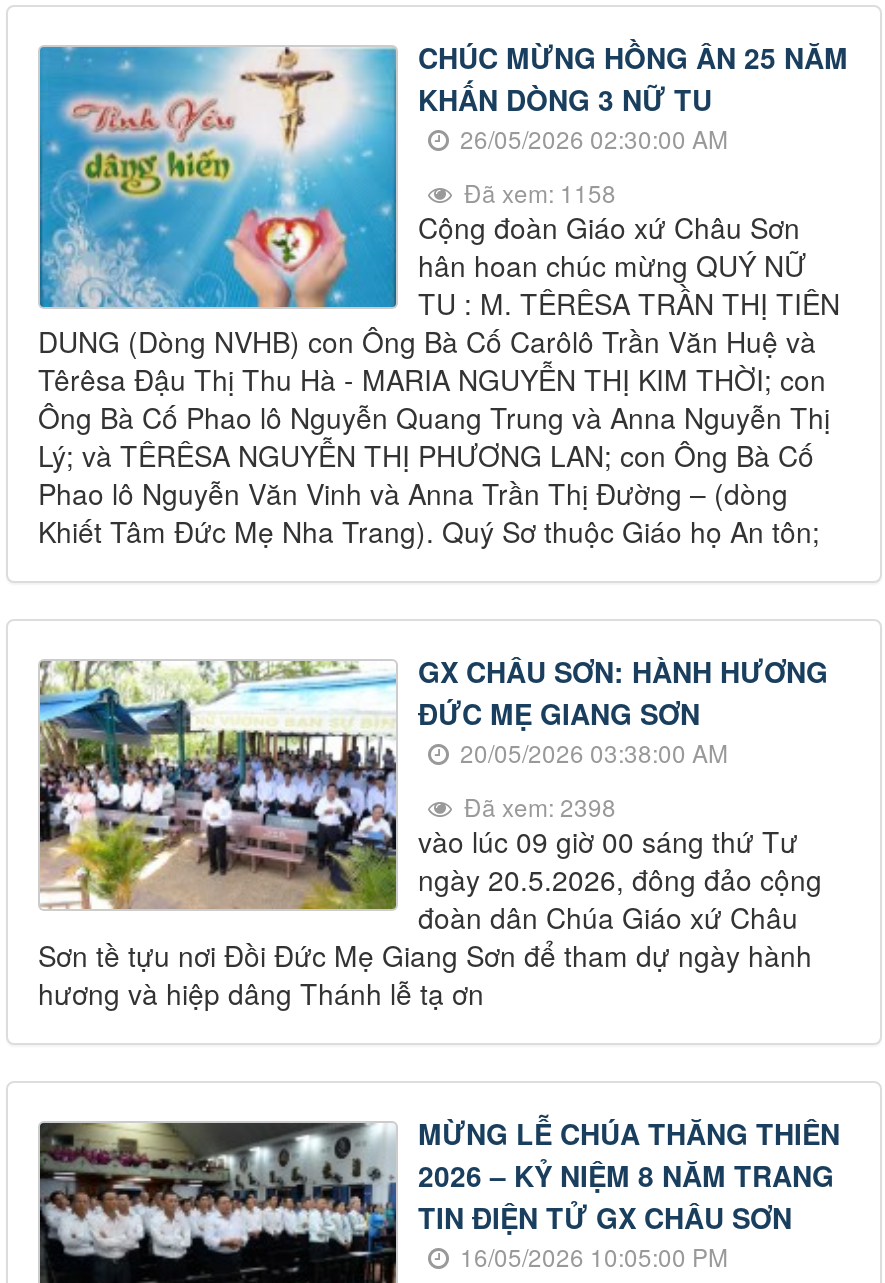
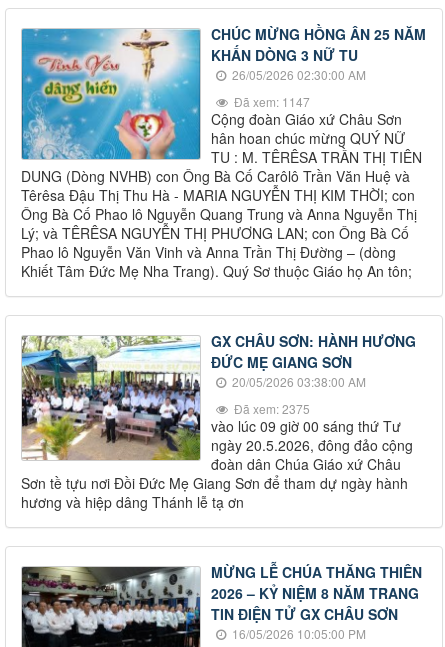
- Đã xem: 1158
+ Đã xem: 1147

- Đã xem: 2398
+ Đã xem: 2375
